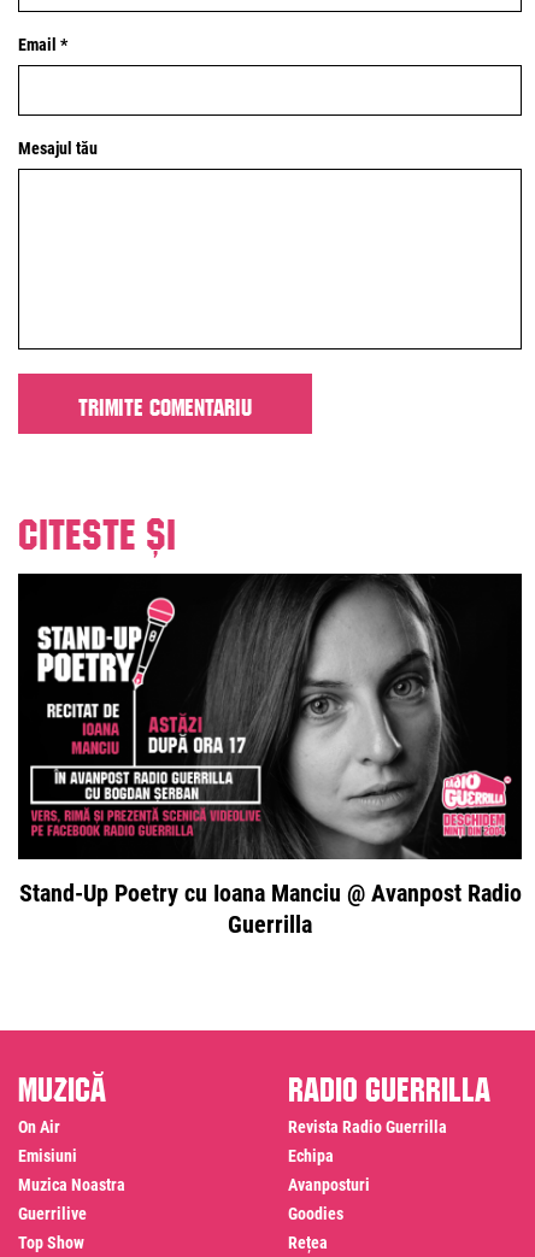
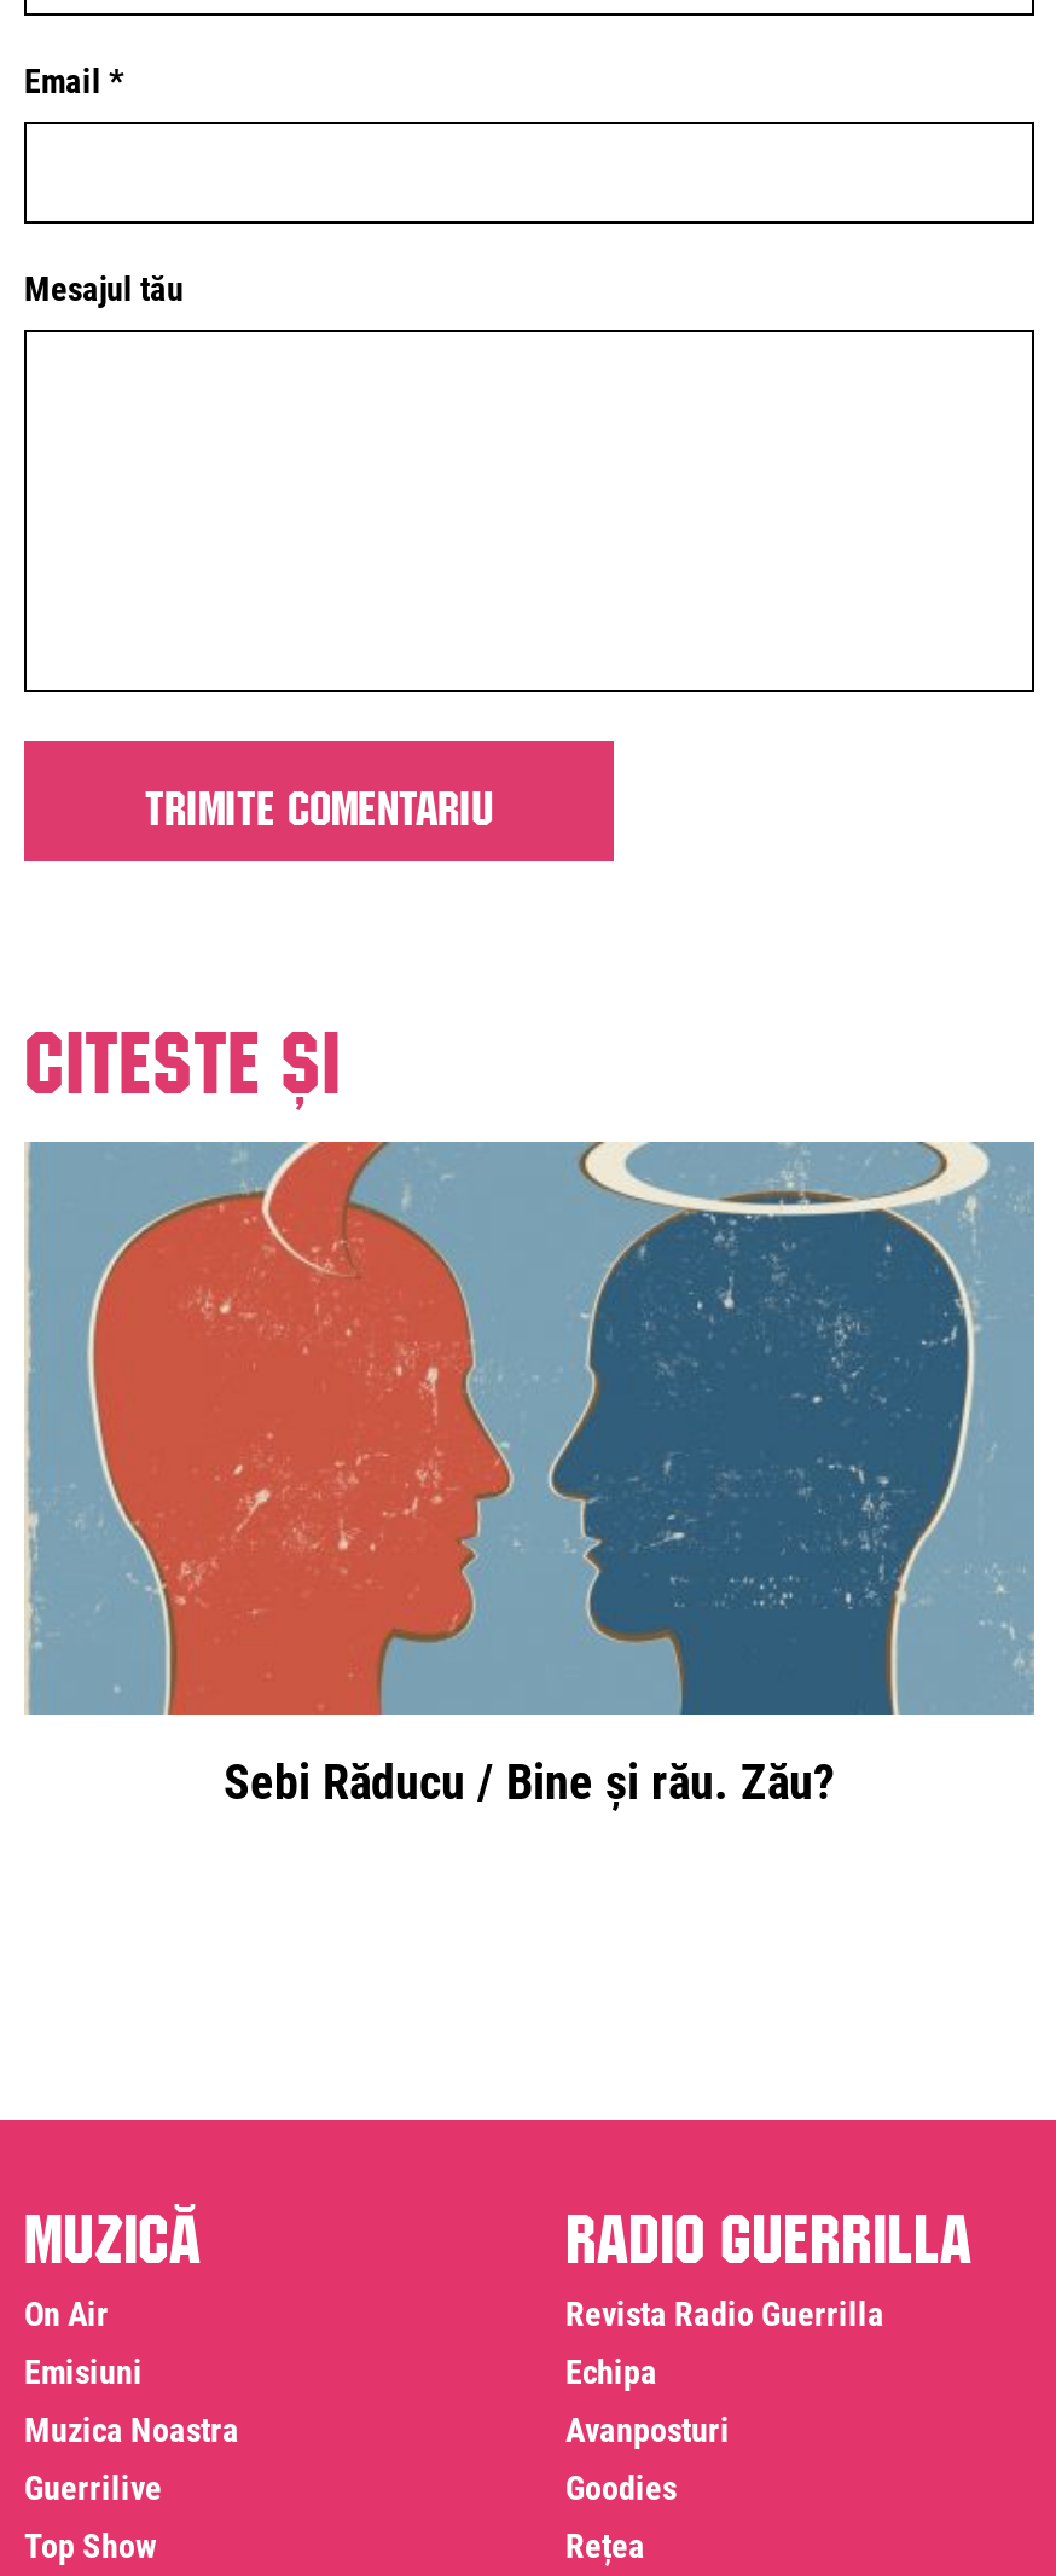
- [image]
- Stand-Up Poetry cu Ioana Manciu @ Avanpost Radio
- Guerrilla
+ [image]
+ Sebi Răducu / Bine și rău. Zău?
